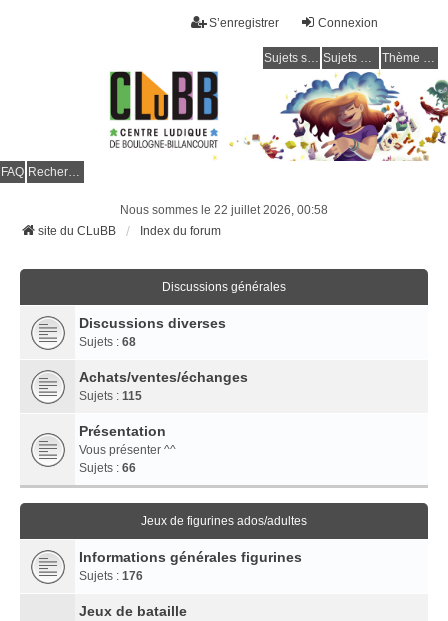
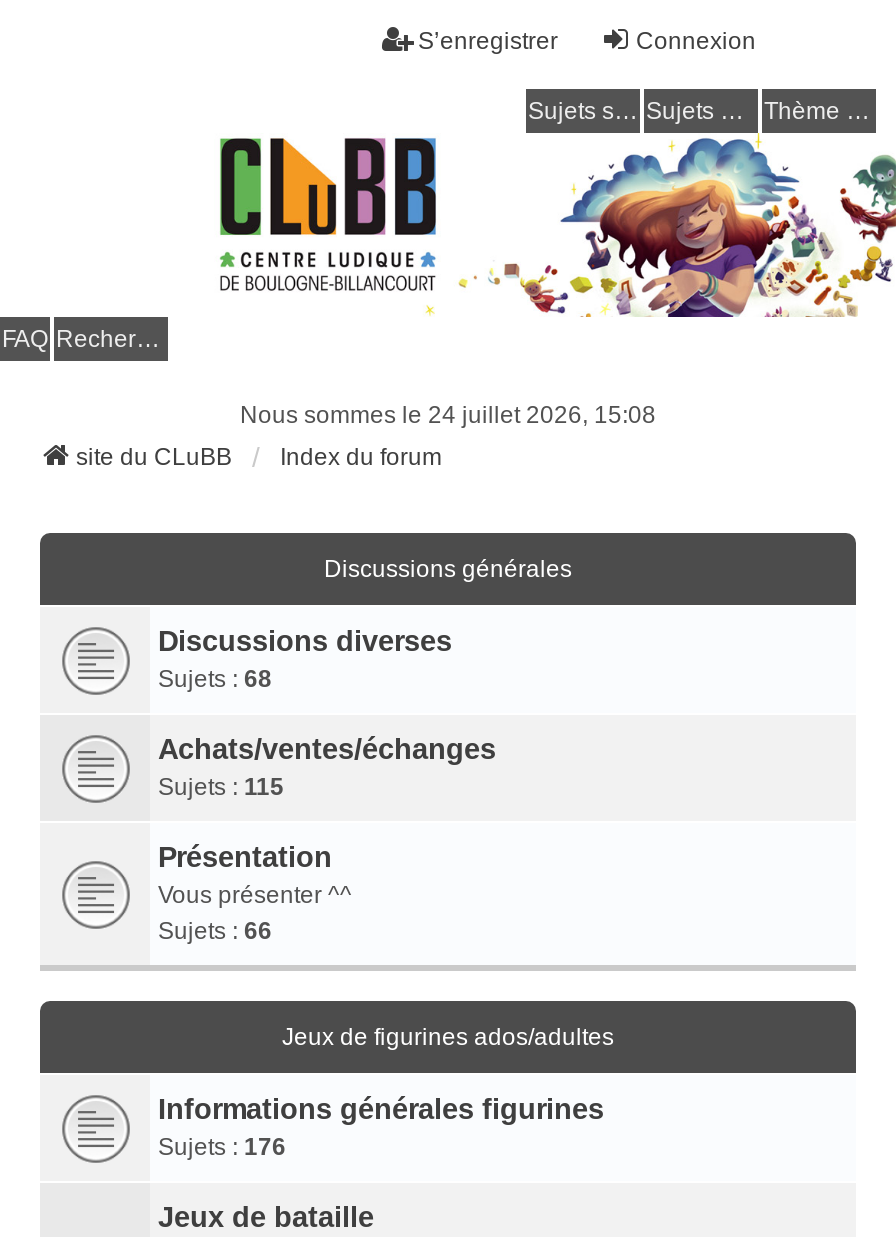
- Nous sommes le 22 juillet 2026, 00:58
+ Nous sommes le 24 juillet 2026, 15:08
